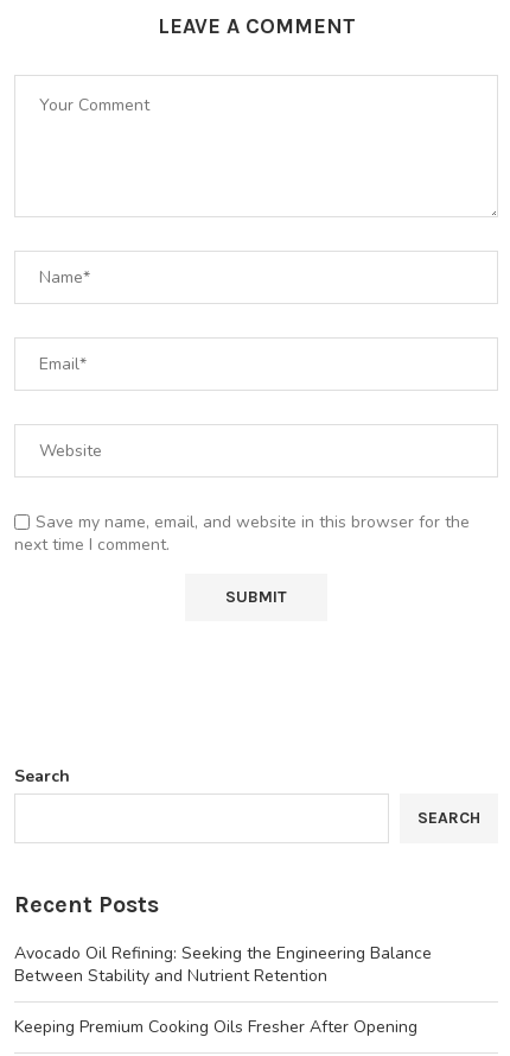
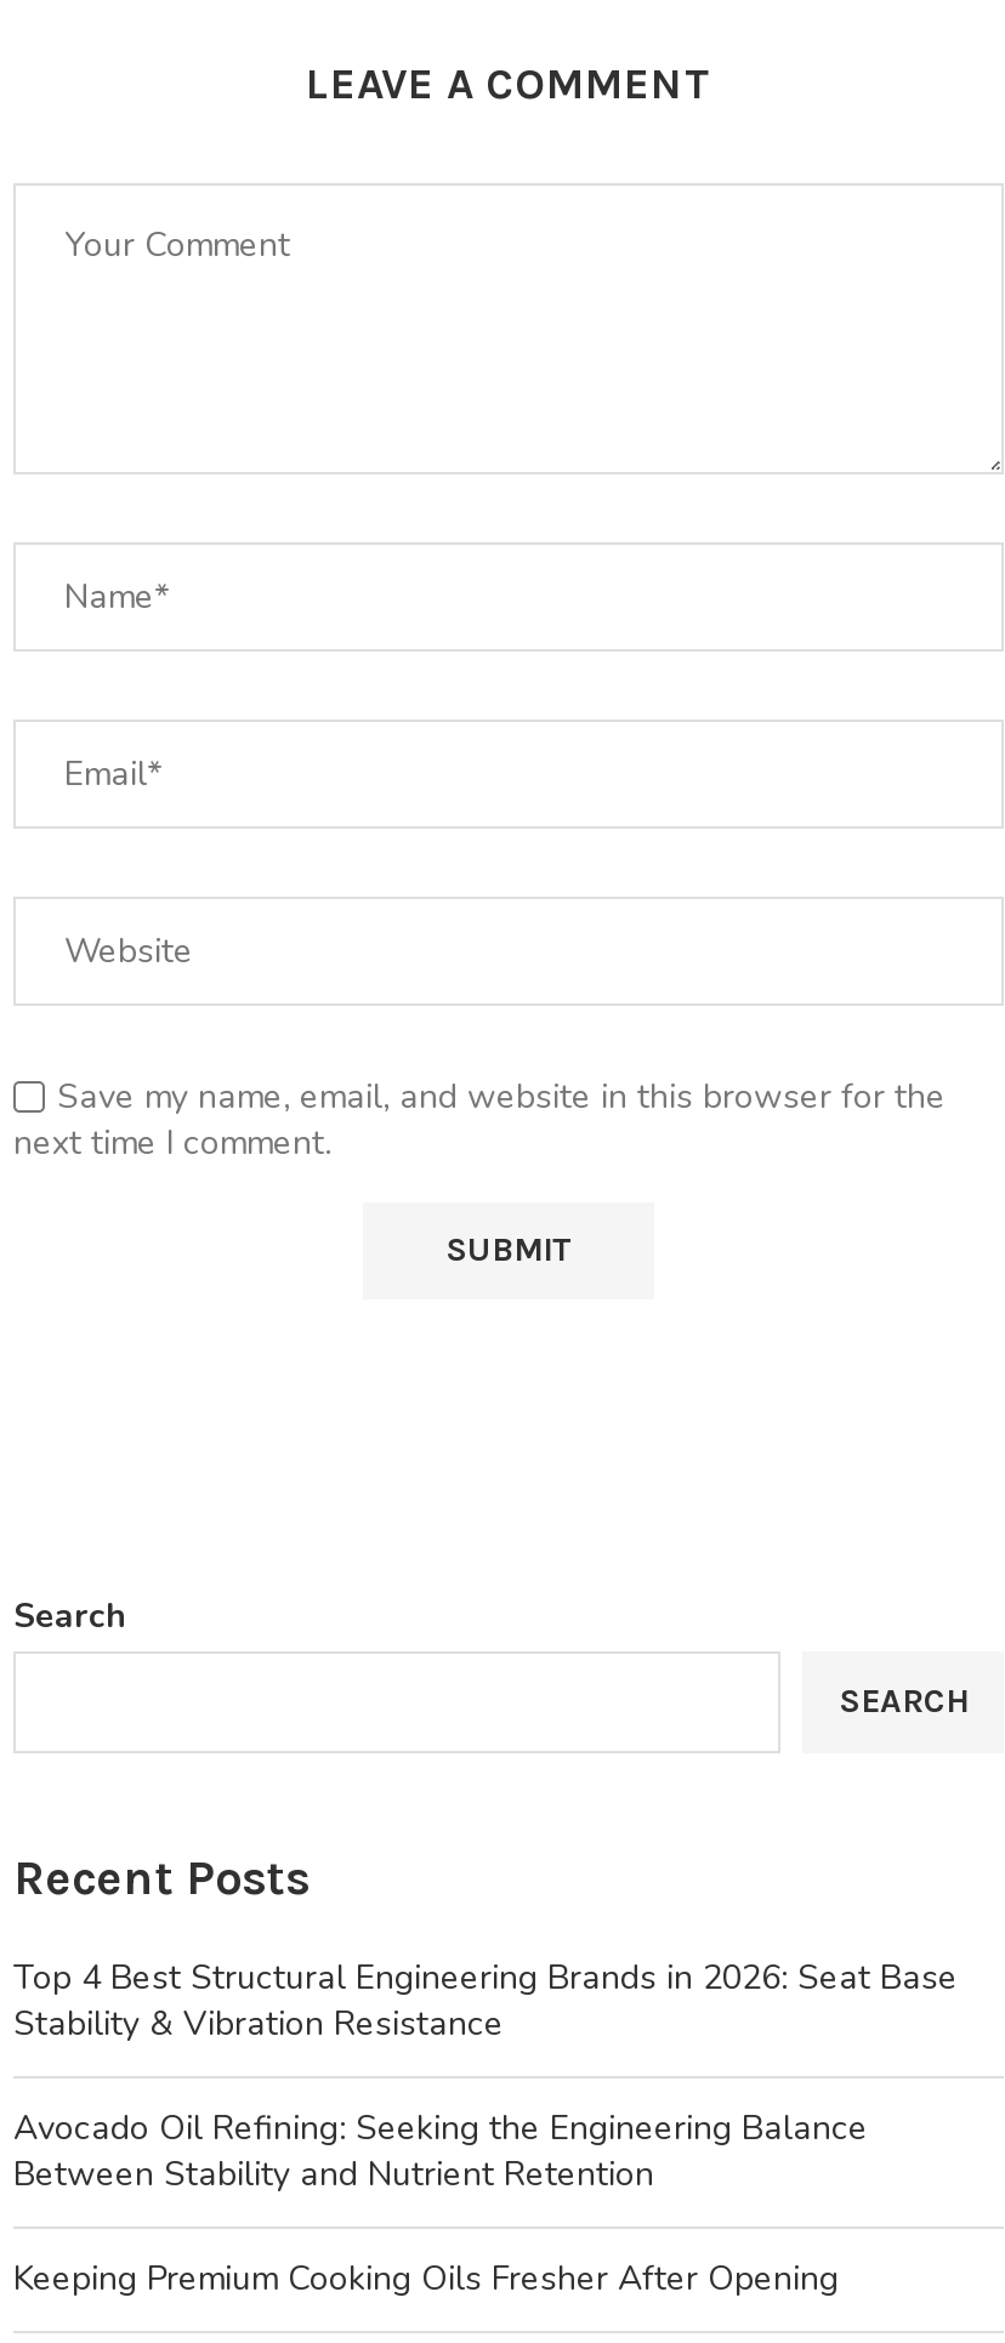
+ Top 4 Best Structural Engineering Brands in 2026: Seat Base
+ Stability & Vibration Resistance
